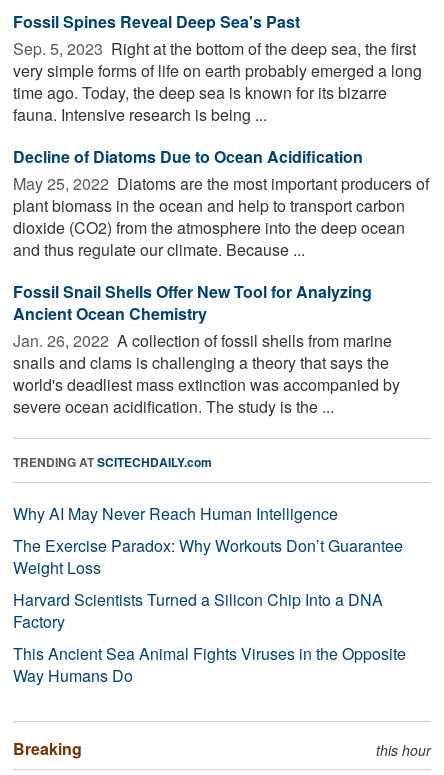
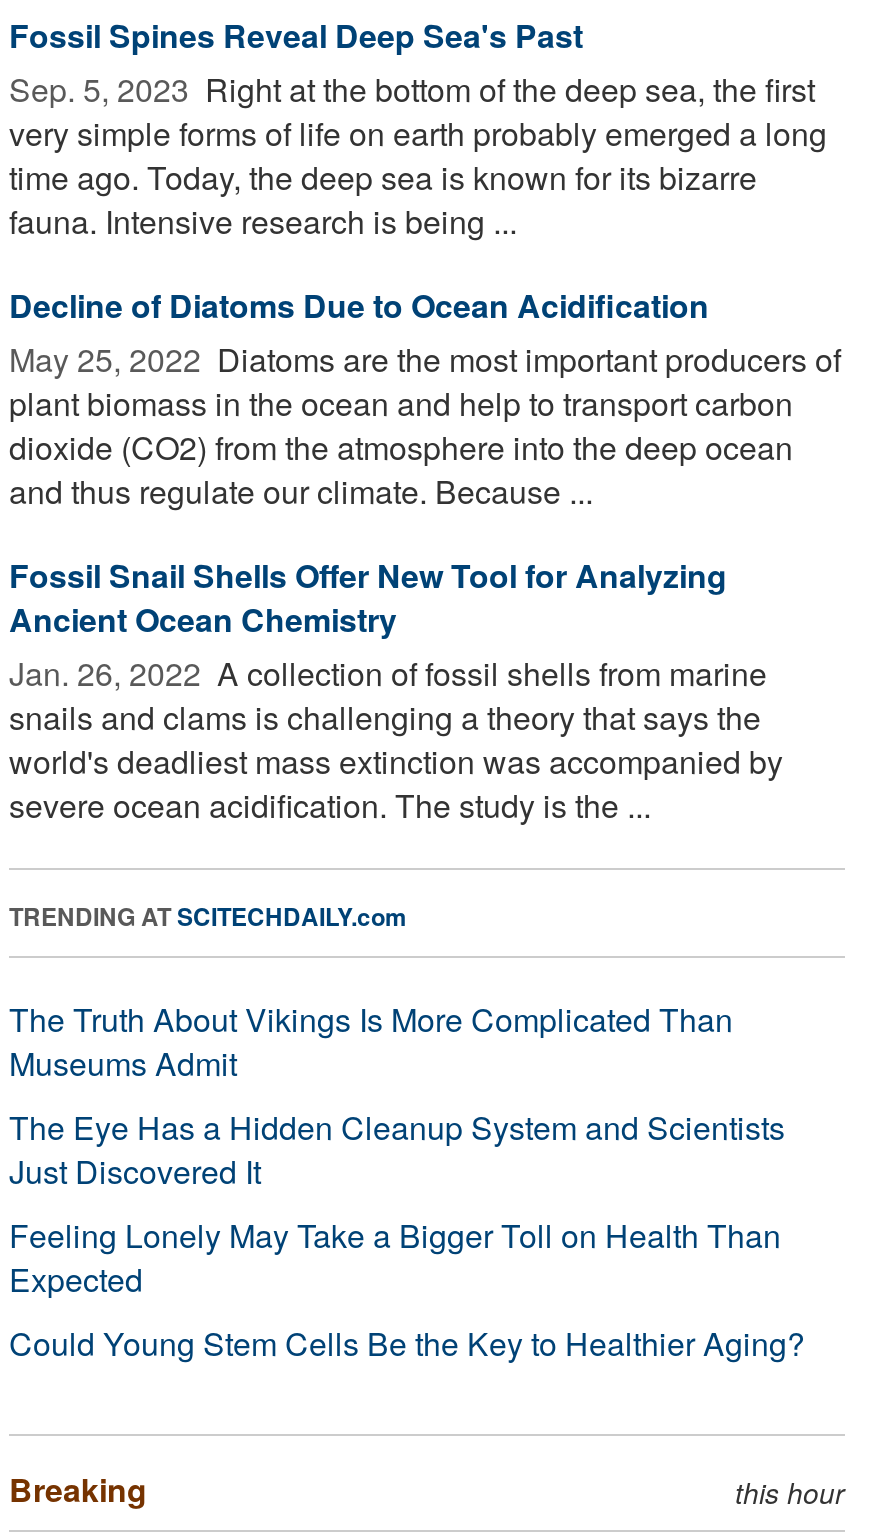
- Why AI May Never Reach Human Intelligence
- The Exercise Paradox: Why Workouts Don’t Guarantee
- Weight Loss
- Harvard Scientists Turned a Silicon Chip Into a DNA
- Factory
- This Ancient Sea Animal Fights Viruses in the Opposite
- Way Humans Do
+ The Truth About Vikings Is More Complicated Than
+ Museums Admit
+ The Eye Has a Hidden Cleanup System and Scientists
+ Just Discovered It
+ Feeling Lonely May Take a Bigger Toll on Health Than
+ Expected
+ Could Young Stem Cells Be the Key to Healthier Aging?
